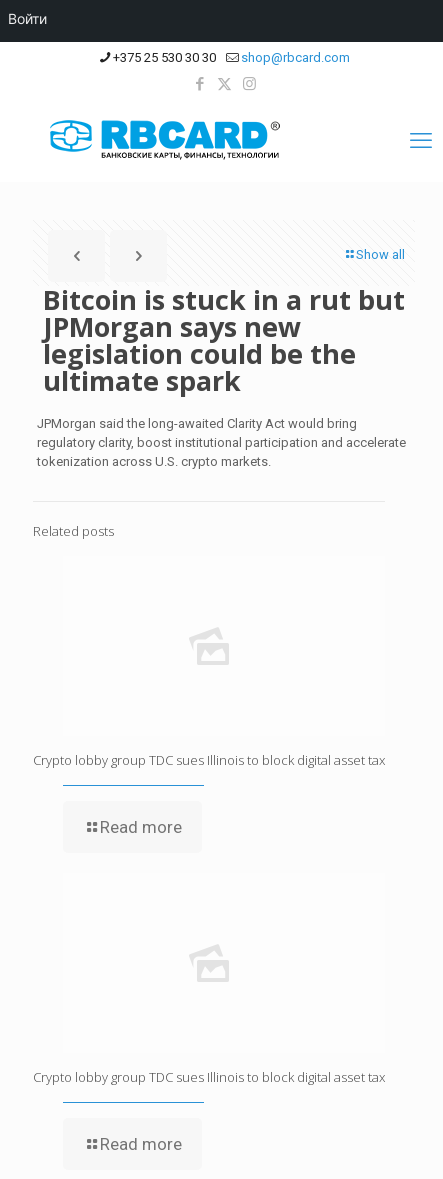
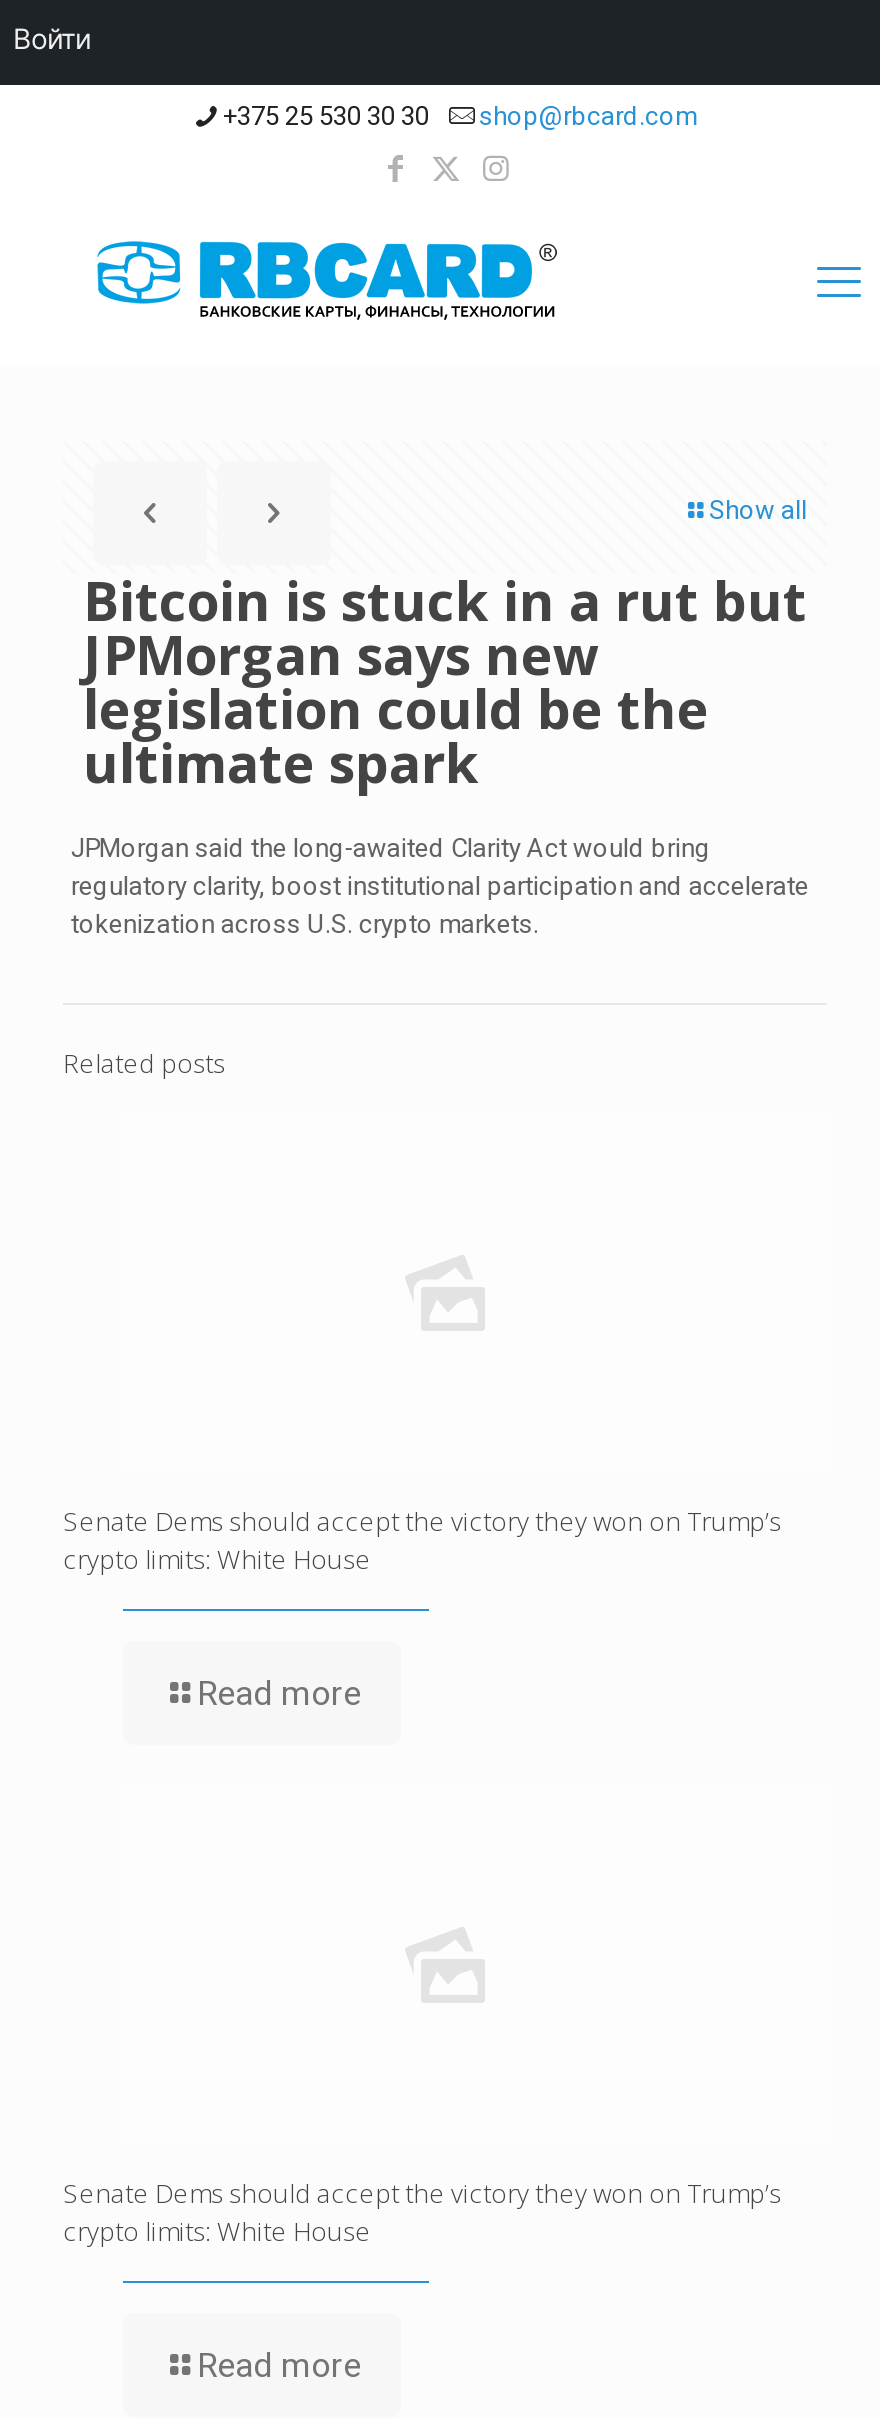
- Crypto lobby group TDC sues Illinois to block digital asset tax
+ Senate Dems should accept the victory they won on Trump’s
+ crypto limits: White House

- Crypto lobby group TDC sues Illinois to block digital asset tax
+ Senate Dems should accept the victory they won on Trump’s
+ crypto limits: White House
